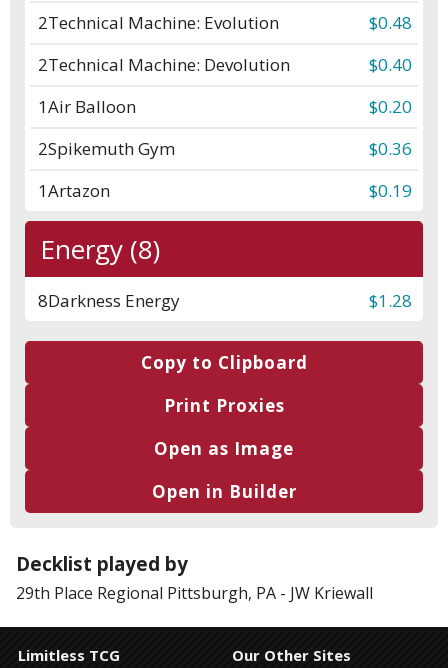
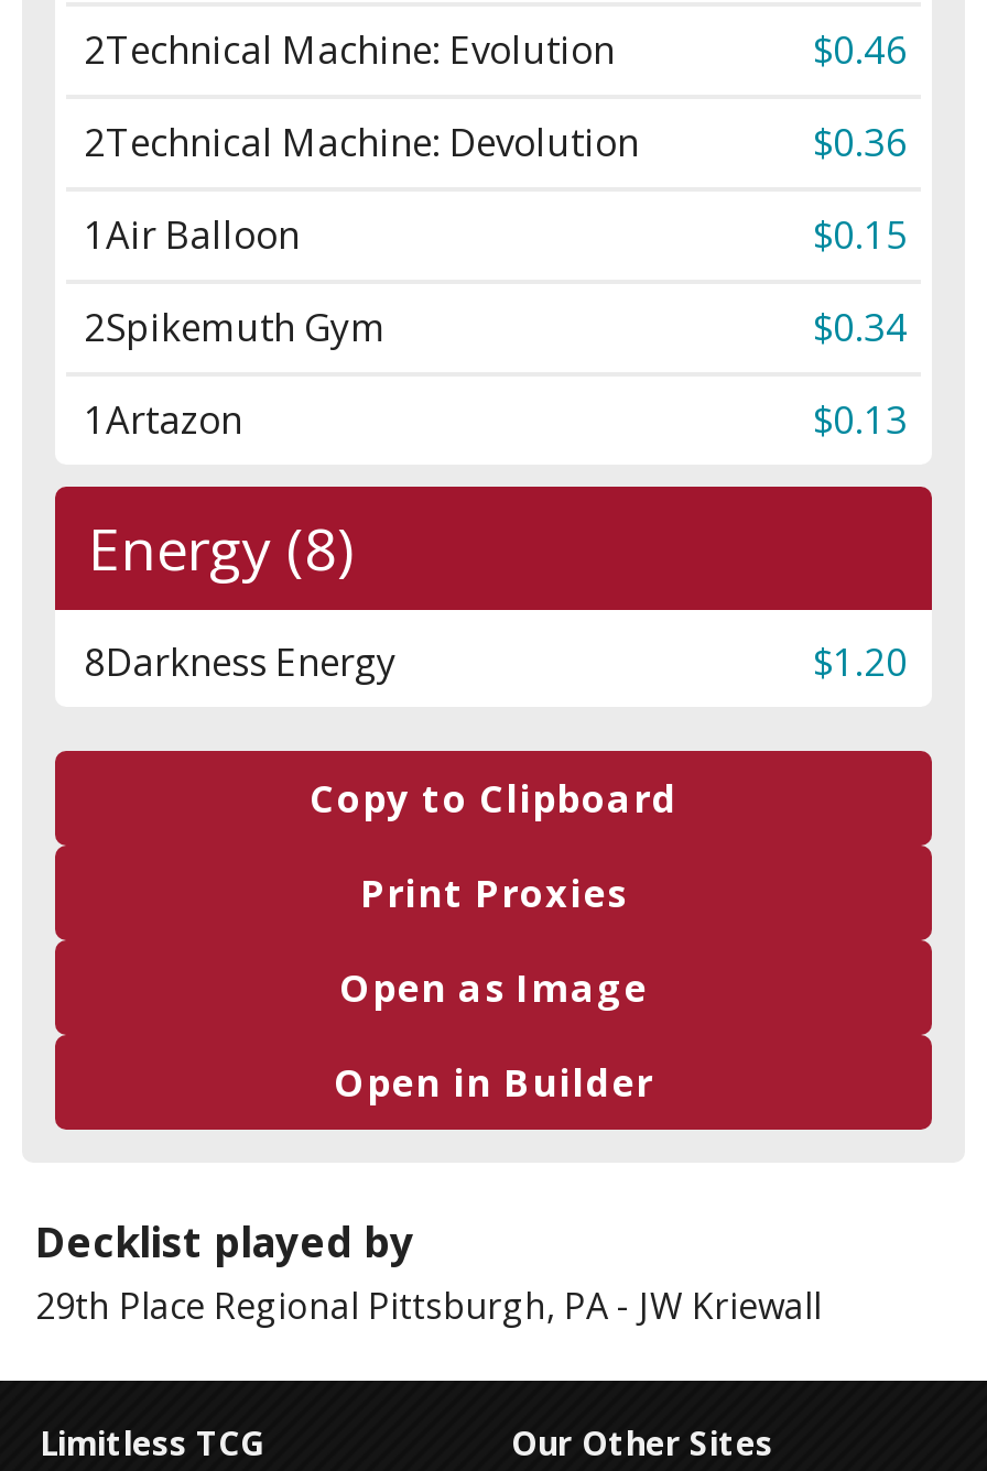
- $0.48
+ $0.46

- $0.40
+ $0.36

- $0.20
+ $0.15

- $0.36
+ $0.34

- $0.19
+ $0.13

- $1.28
+ $1.20
